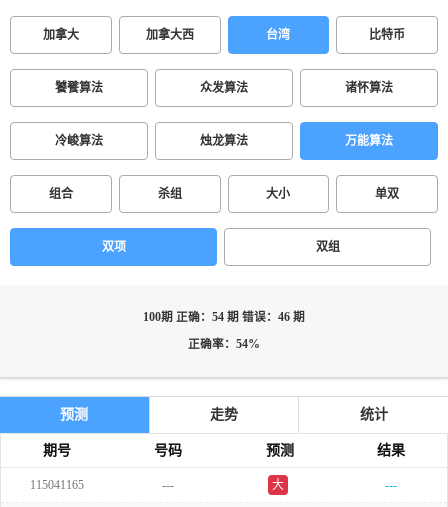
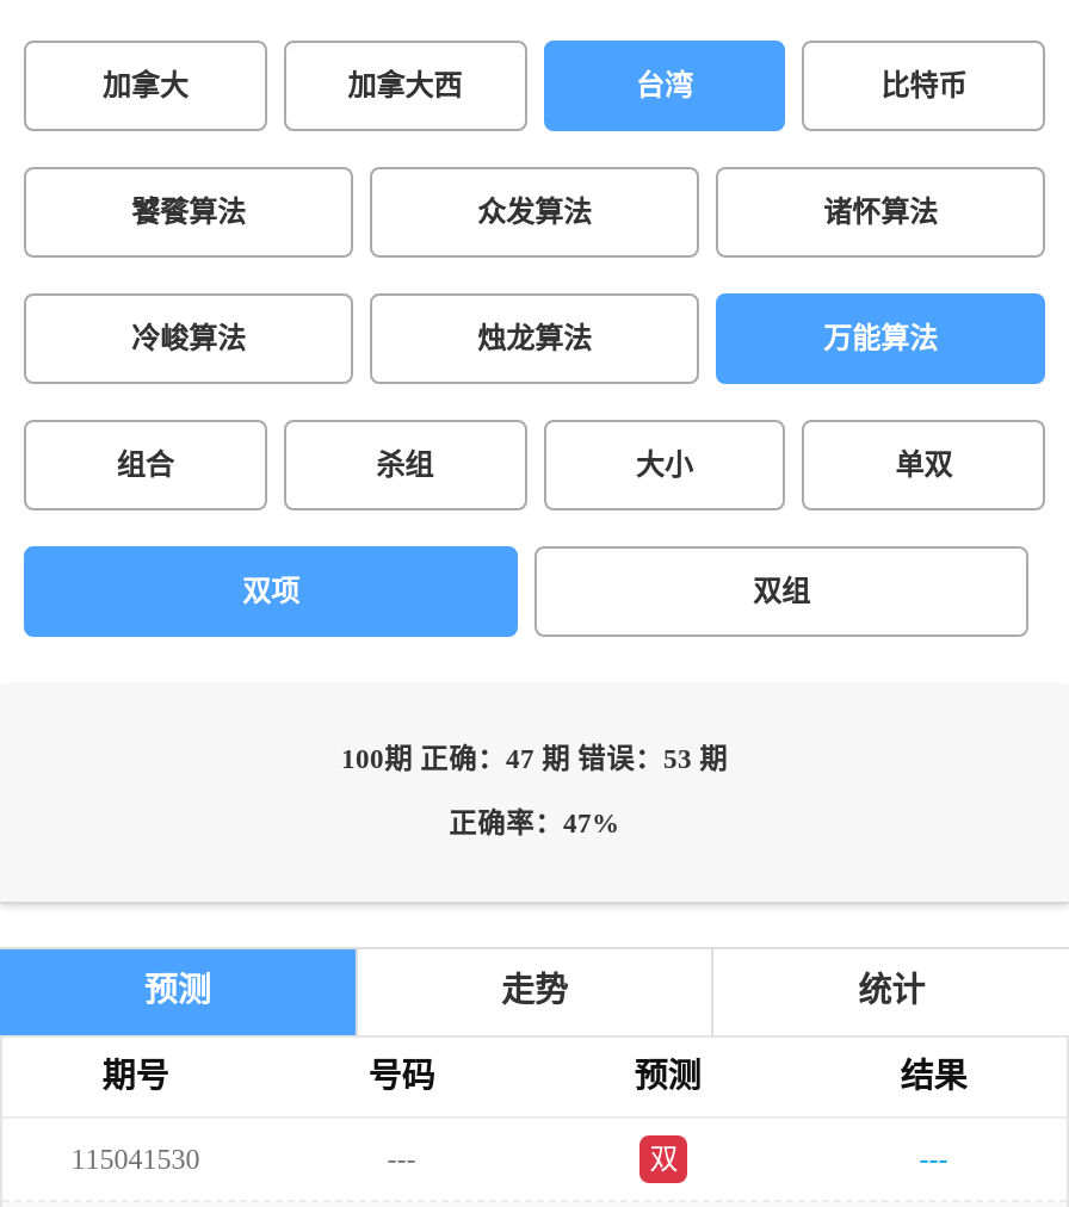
- 100期 正确：54 期 错误：46 期
+ 100期 正确：47 期 错误：53 期

- 正确率：54%
+ 正确率：47%

- 115041165
+ 115041530

- 大
+ 双
